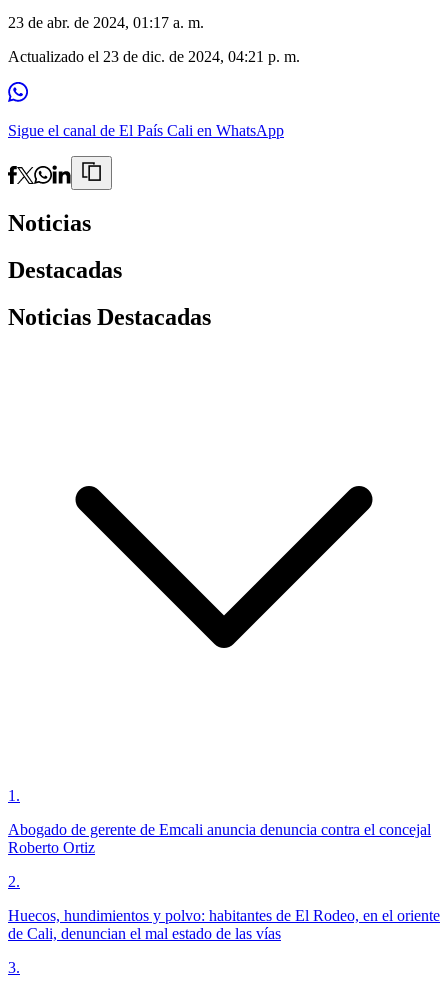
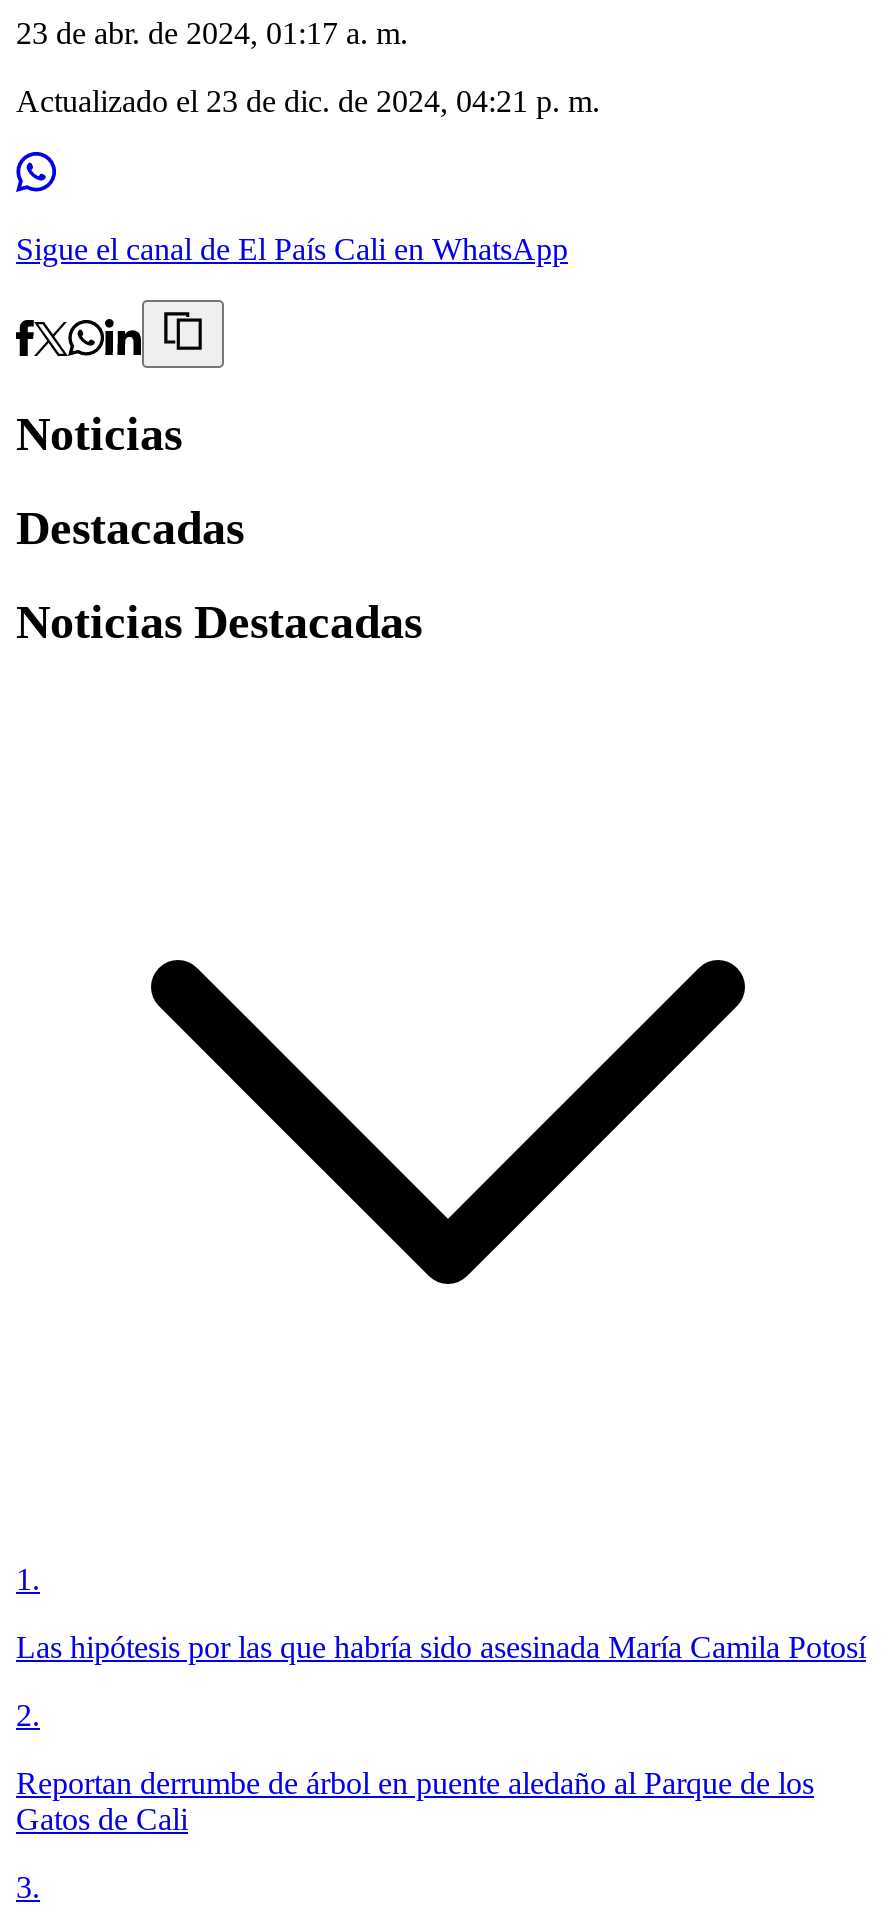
- Abogado de gerente de Emcali anuncia denuncia contra el concejal
- Roberto Ortiz
+ Las hipótesis por las que habría sido asesinada María Camila Potosí

- Huecos, hundimientos y polvo: habitantes de El Rodeo, en el oriente
- de Cali, denuncian el mal estado de las vías
+ Reportan derrumbe de árbol en puente aledaño al Parque de los
+ Gatos de Cali
